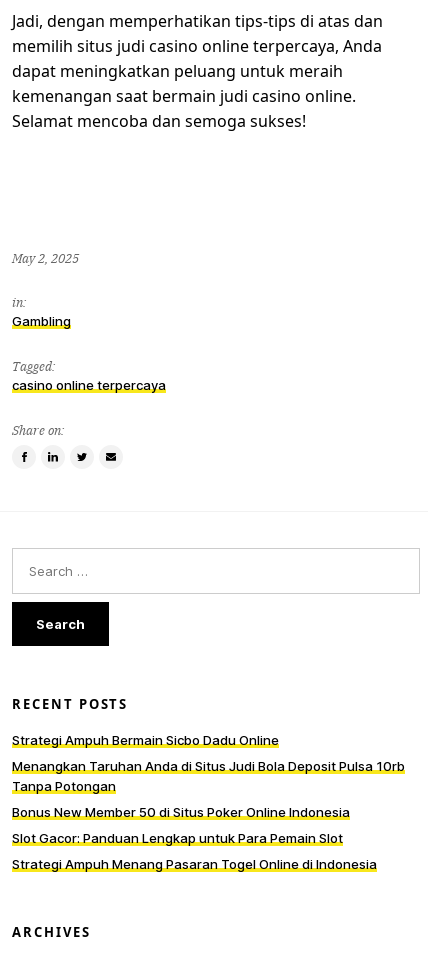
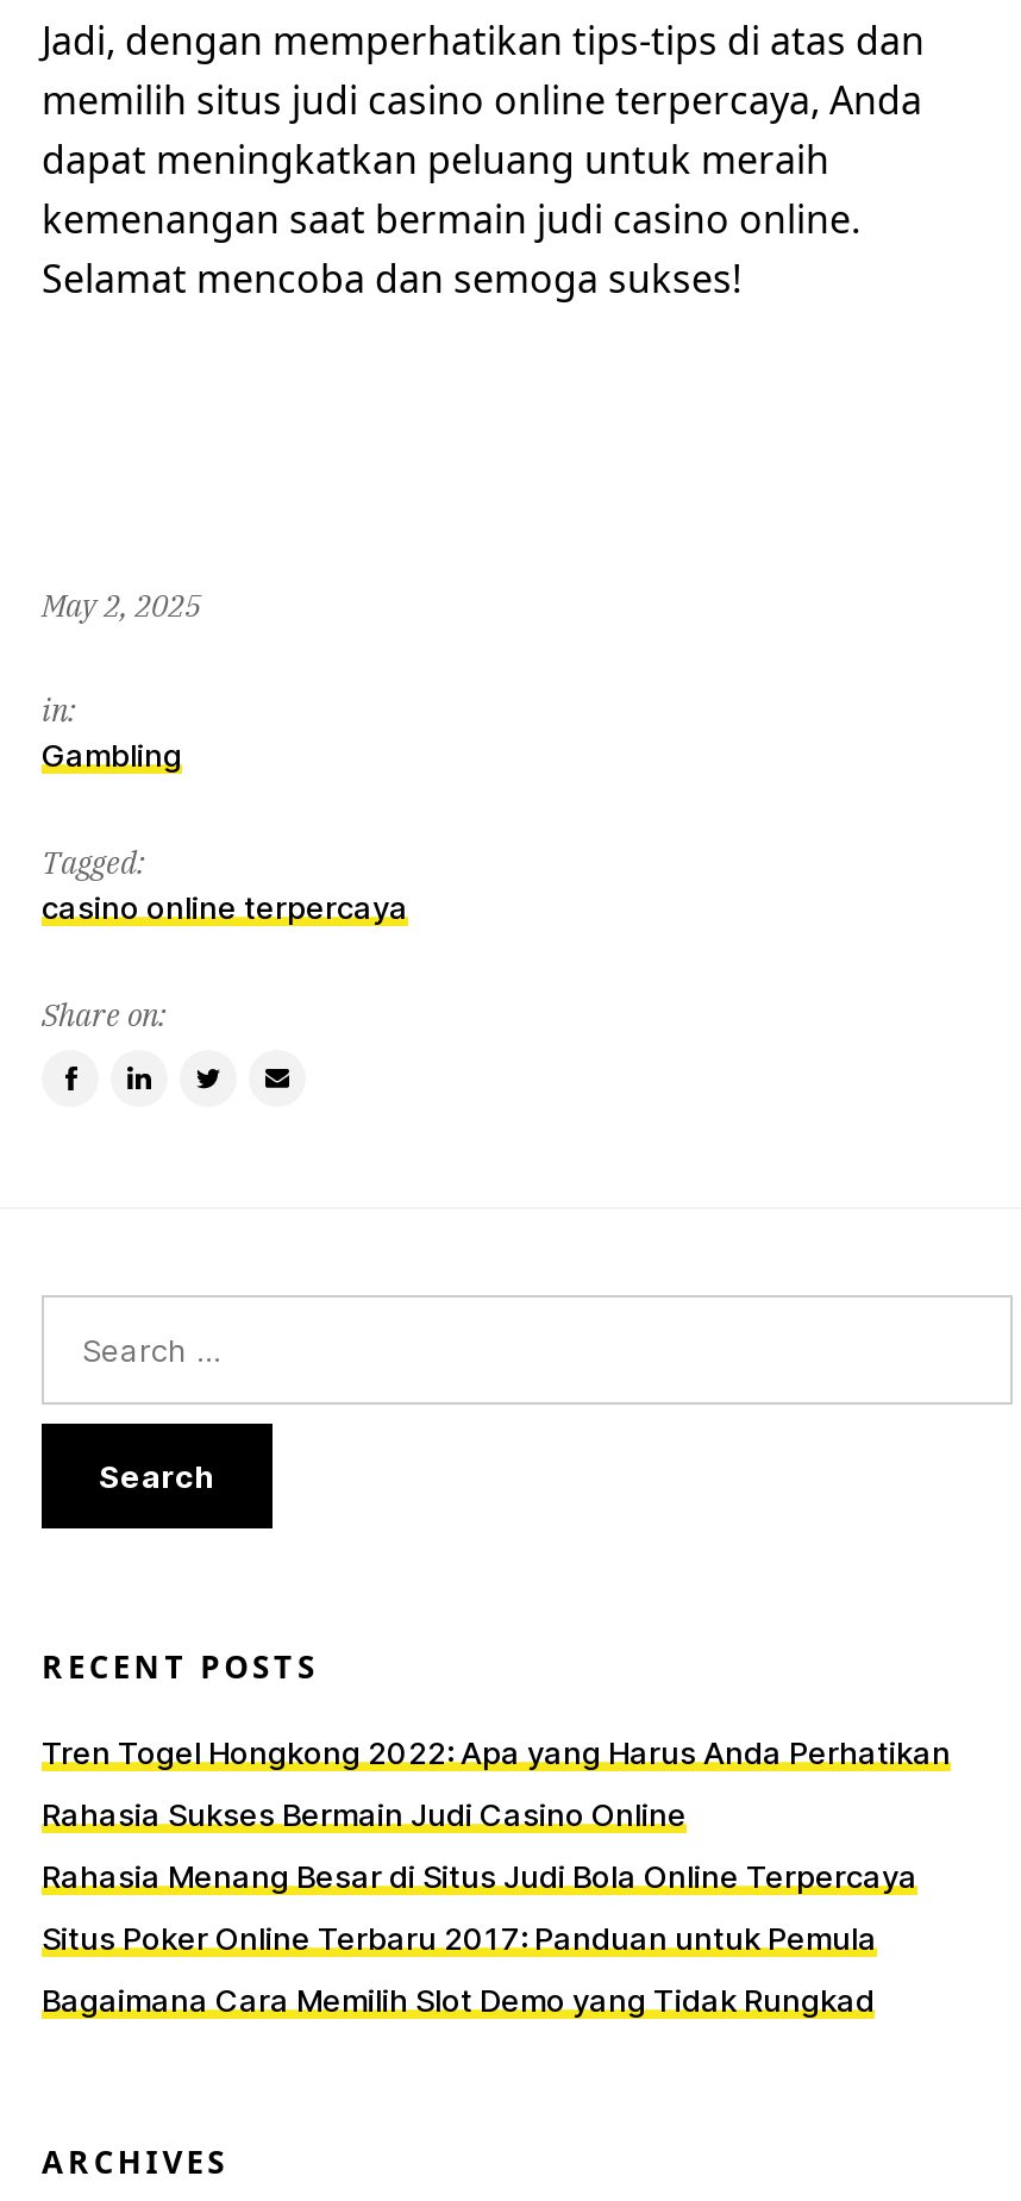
- Strategi Ampuh Bermain Sicbo Dadu Online
+ Tren Togel Hongkong 2022: Apa yang Harus Anda Perhatikan

- Menangkan Taruhan Anda di Situs Judi Bola Deposit Pulsa 10rb
- Tanpa Potongan
+ Rahasia Sukses Bermain Judi Casino Online

- Bonus New Member 50 di Situs Poker Online Indonesia
+ Rahasia Menang Besar di Situs Judi Bola Online Terpercaya

- Slot Gacor: Panduan Lengkap untuk Para Pemain Slot
+ Situs Poker Online Terbaru 2017: Panduan untuk Pemula

- Strategi Ampuh Menang Pasaran Togel Online di Indonesia
+ Bagaimana Cara Memilih Slot Demo yang Tidak Rungkad
